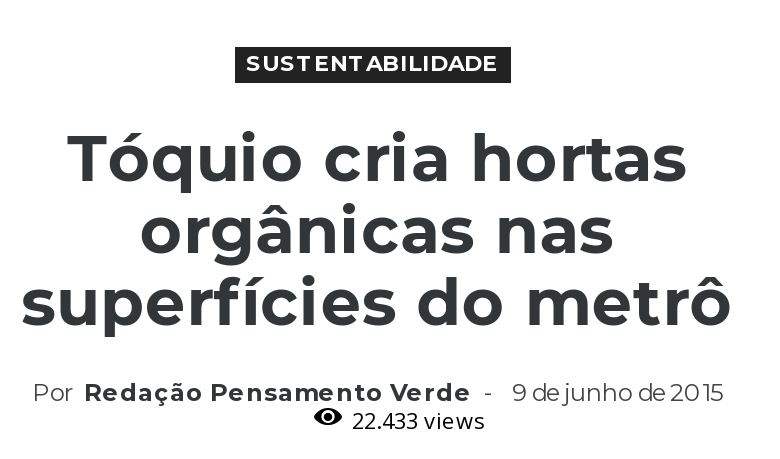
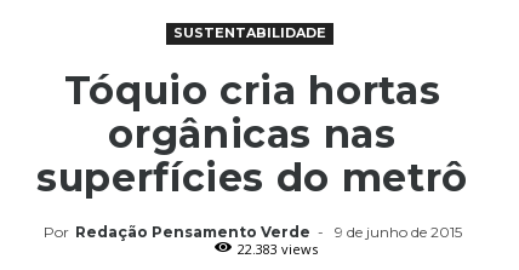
- 22.433 views
+ 22.383 views
